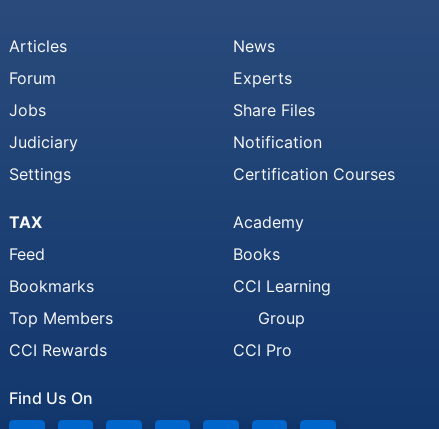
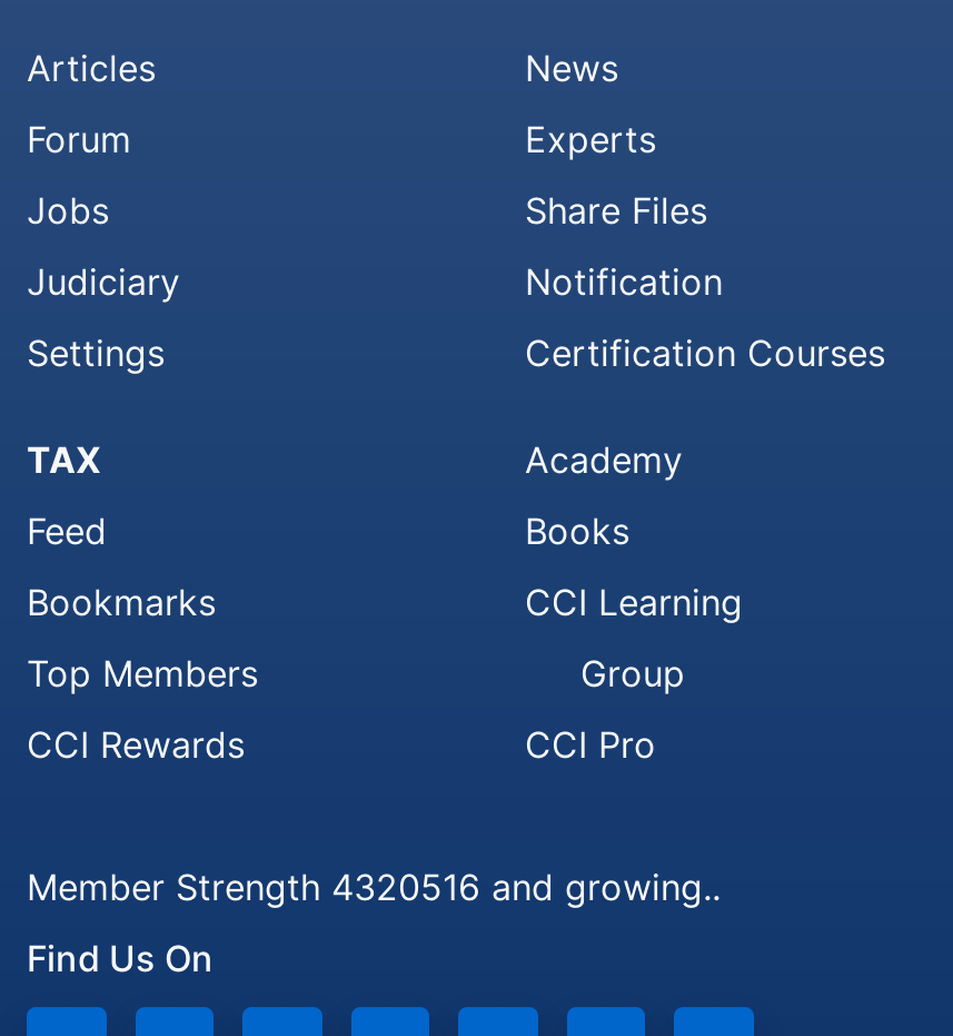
+ Member Strength 4320516 and growing..
